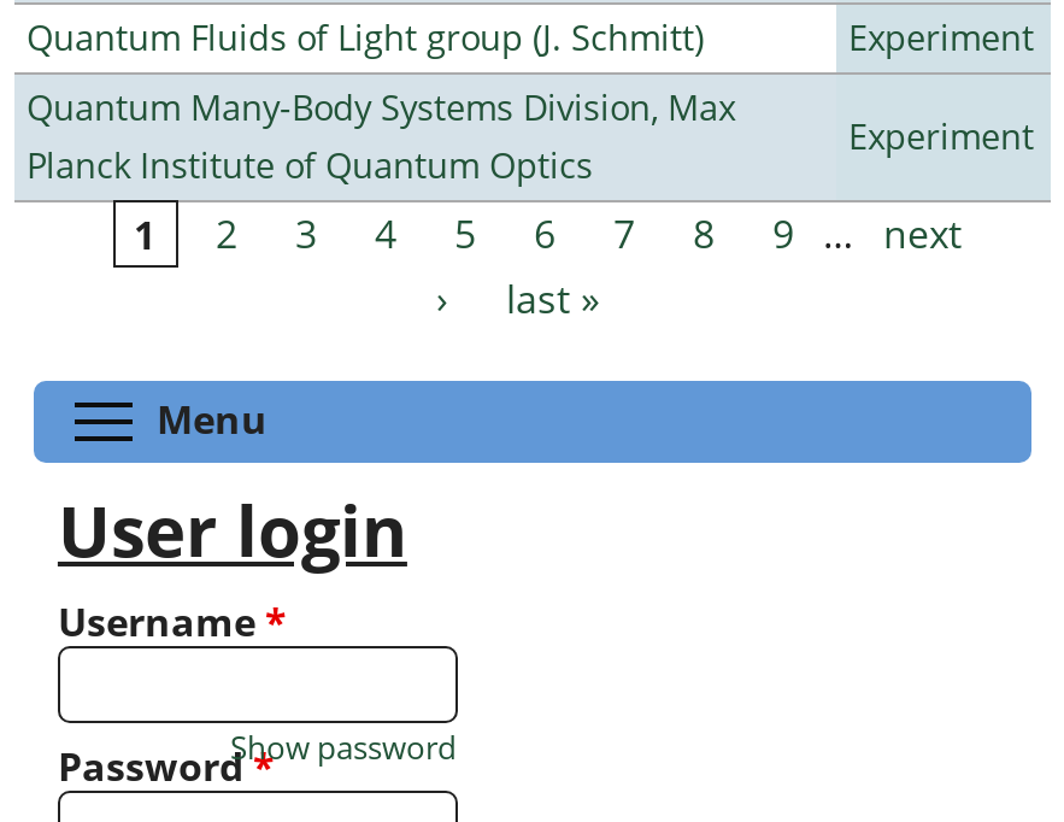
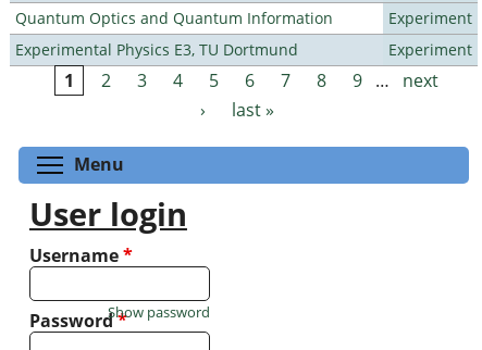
- Quantum Fluids of Light group (J. Schmitt)
+ Quantum Optics and Quantum Information

- Quantum Many-Body Systems Division, Max
- Planck Institute of Quantum Optics
+ Experimental Physics E3, TU Dortmund
